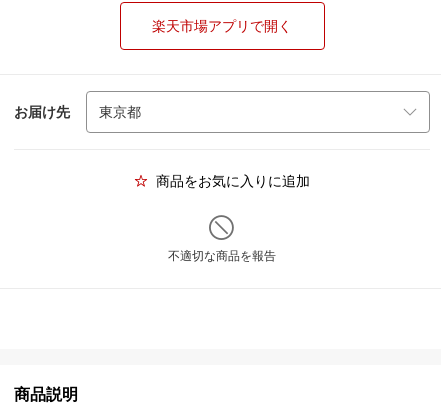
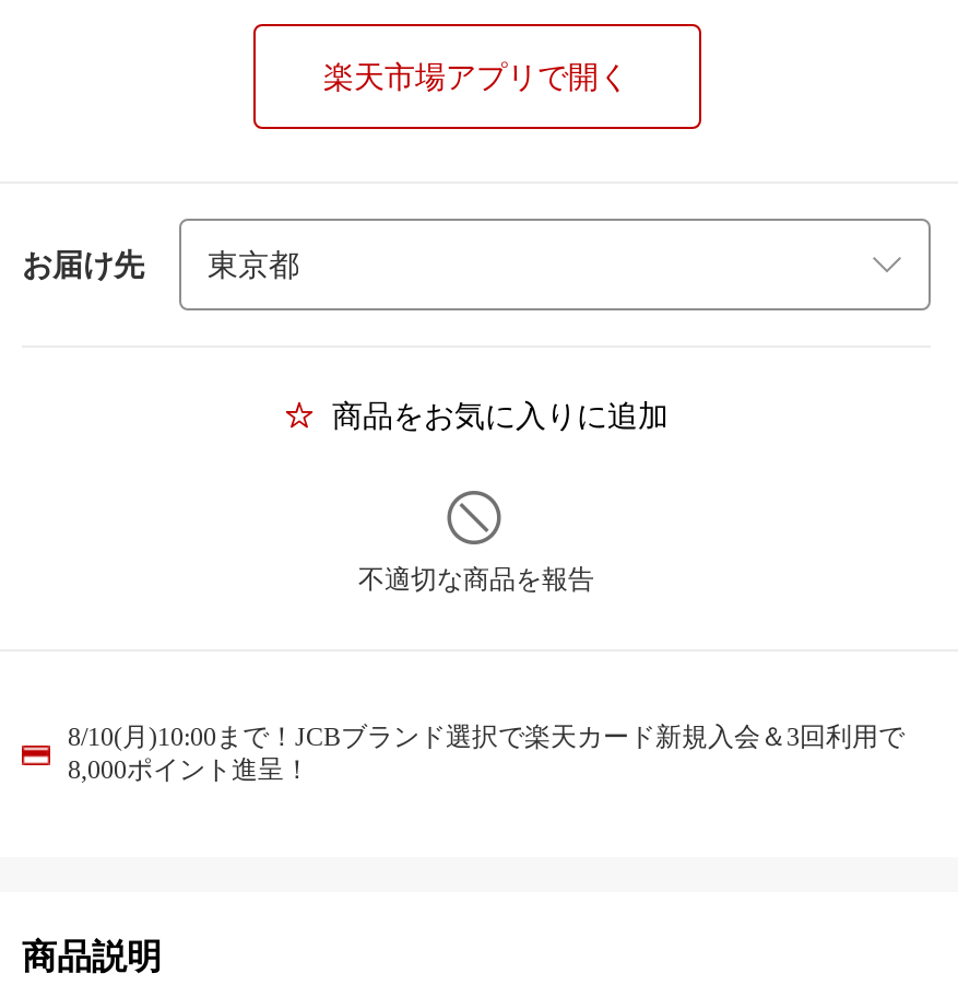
+ 8/10(月)10:00まで！JCBブランド選択で楽天カード新規入会＆3回利用で
+ 8,000ポイント進呈！
